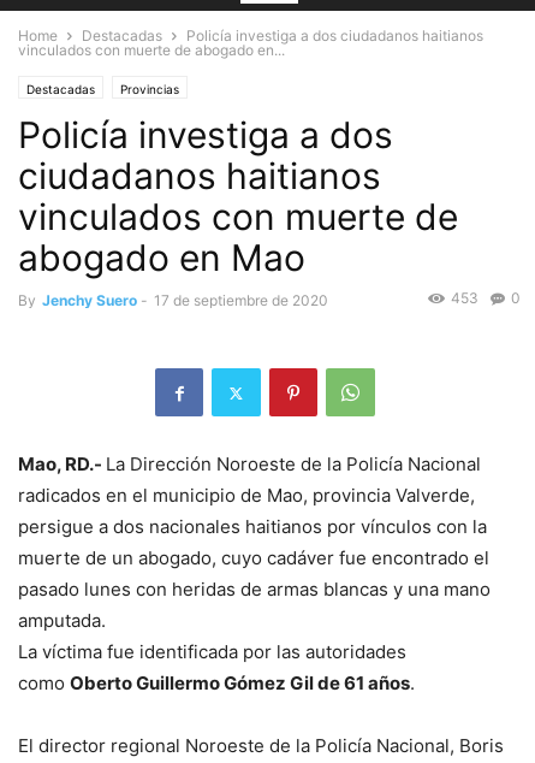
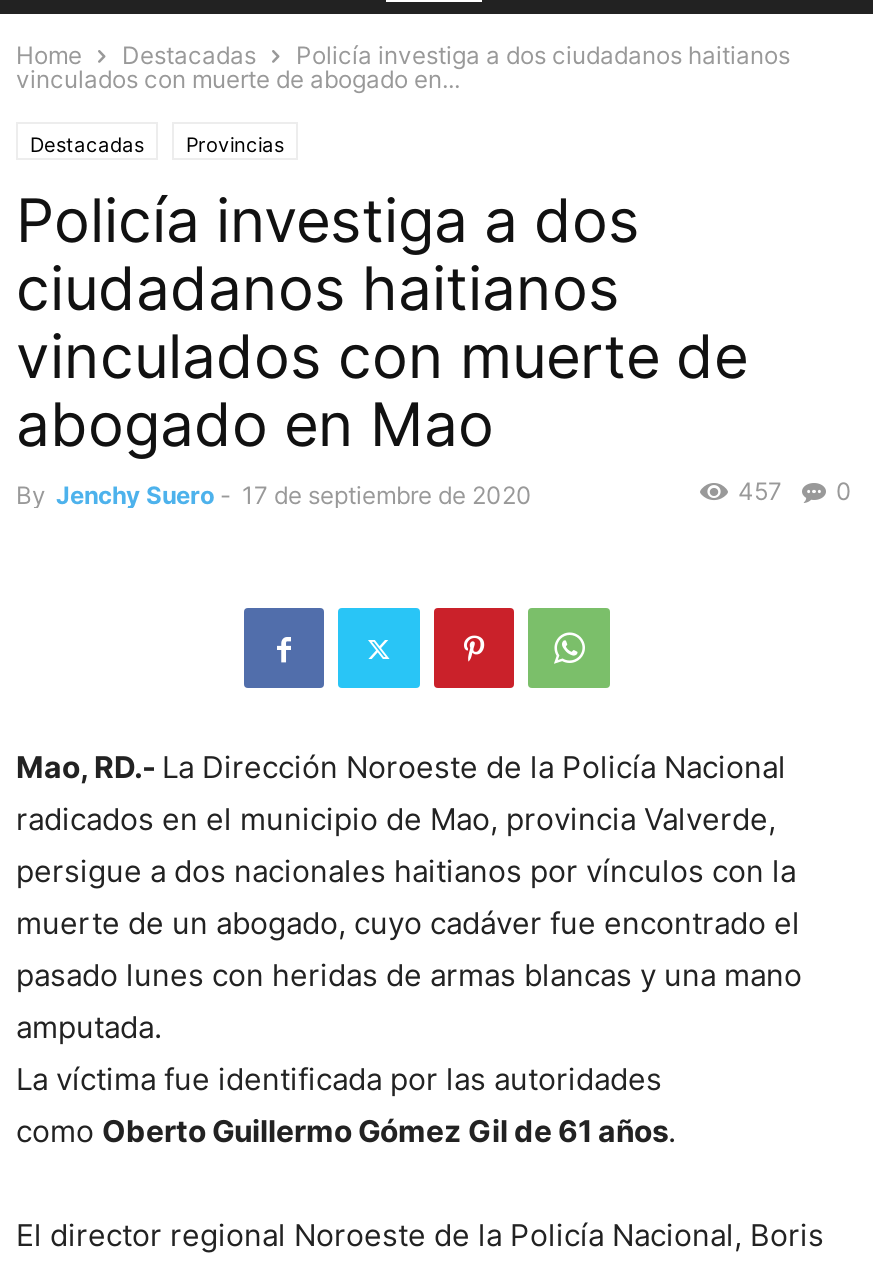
- 453 0
+ 457 0
